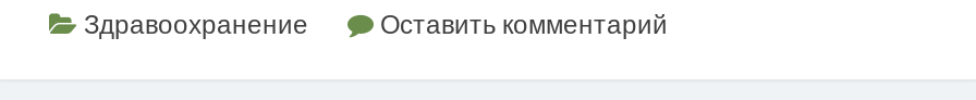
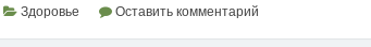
- Здравоохранение
+ Здоровье
